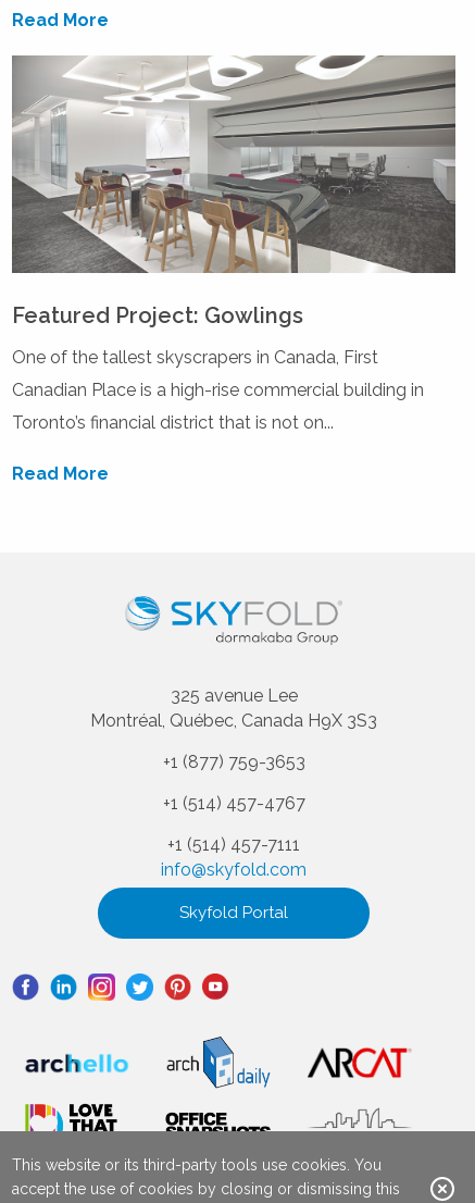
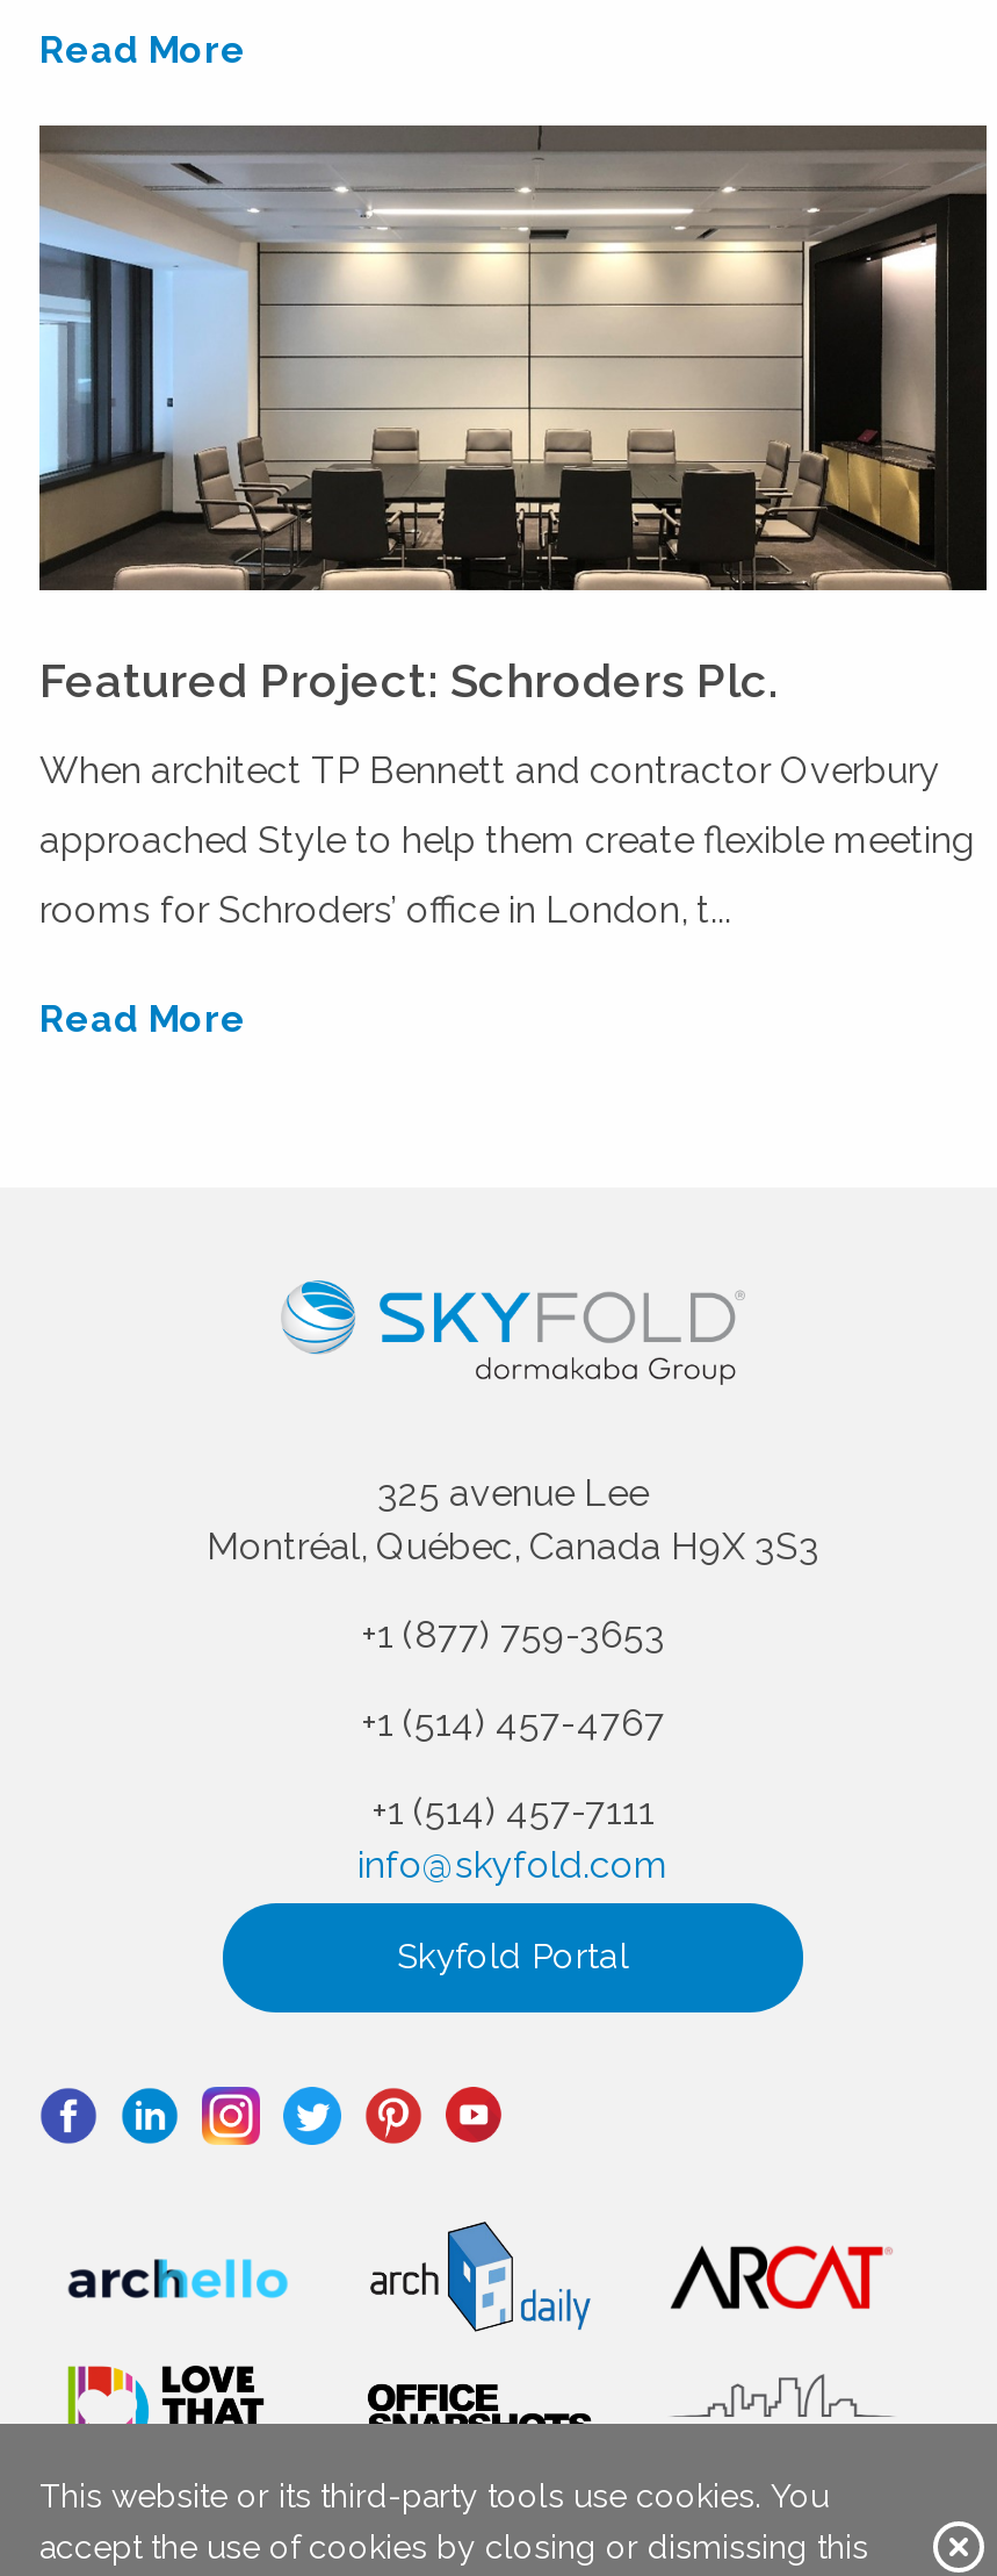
- [image]
- Featured Project: Gowlings
+ [image]
+ Featured Project: Schroders Plc.

- One of the tallest skyscrapers in Canada, First
+ When architect TP Bennett and contractor Overbury

- Canadian Place is a high-rise commercial building in
+ approached Style to help them create flexible meeting

- Toronto’s financial district that is not on...
+ rooms for Schroders’ office in London, t...
